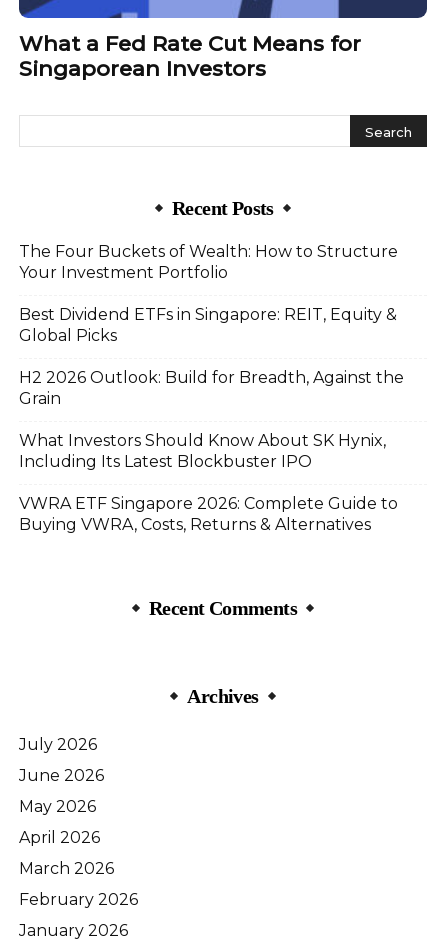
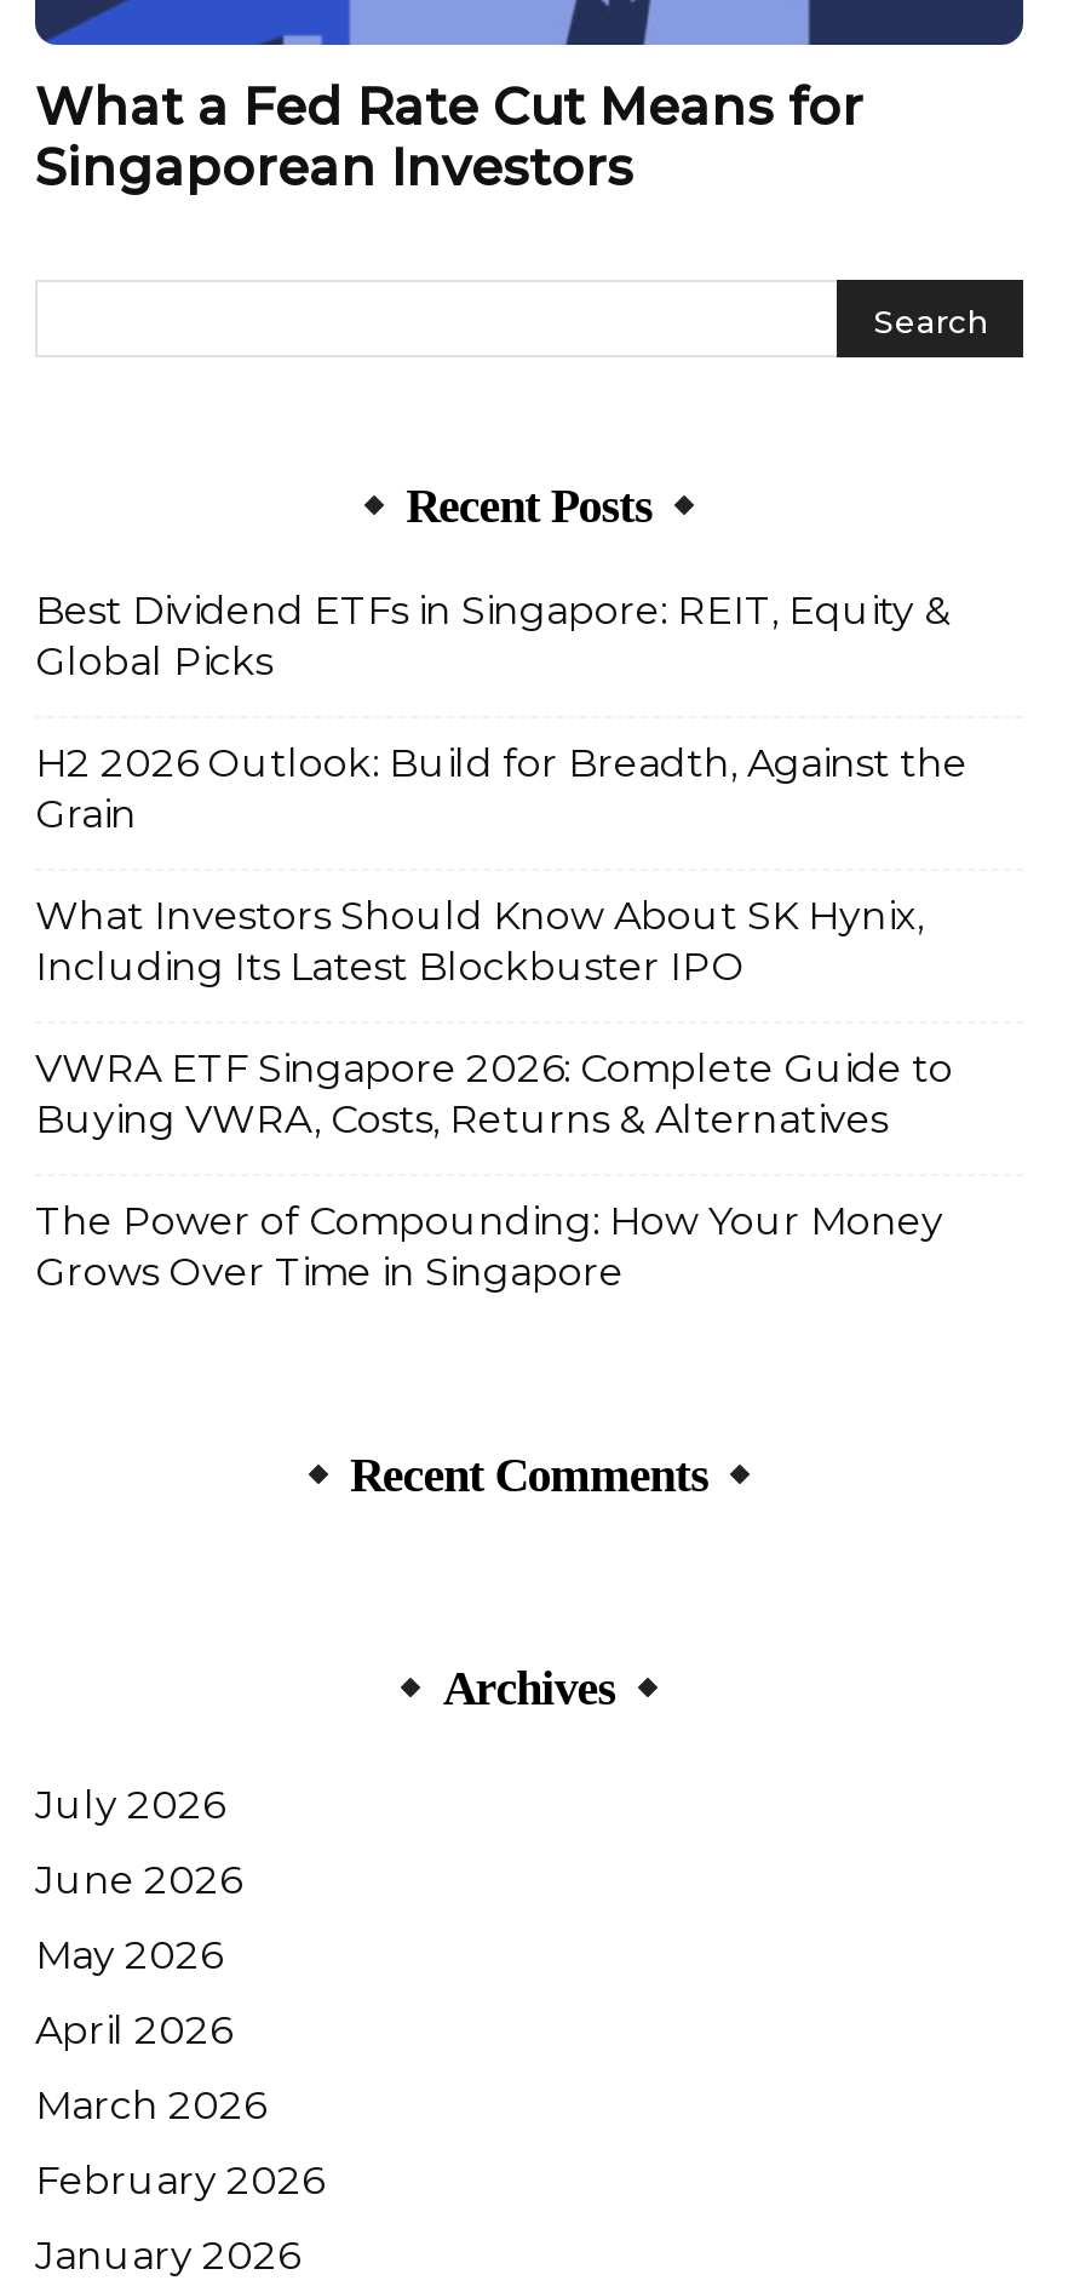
- The Four Buckets of Wealth: How to Structure
- Your Investment Portfolio

moved up: Best Dividend ETFs in Singapore: REIT, Equity & | Global Picks | H2 2026 Outlook: Build for Breadth, Against the | Grain | What Investors Should Know About SK Hynix, | Including Its Latest Blockbuster IPO | VWRA ETF Singapore 2026: Complete Guide to | Buying VWRA, Costs, Returns & Alternatives

+ The Power of Compounding: How Your Money
+ Grows Over Time in Singapore
